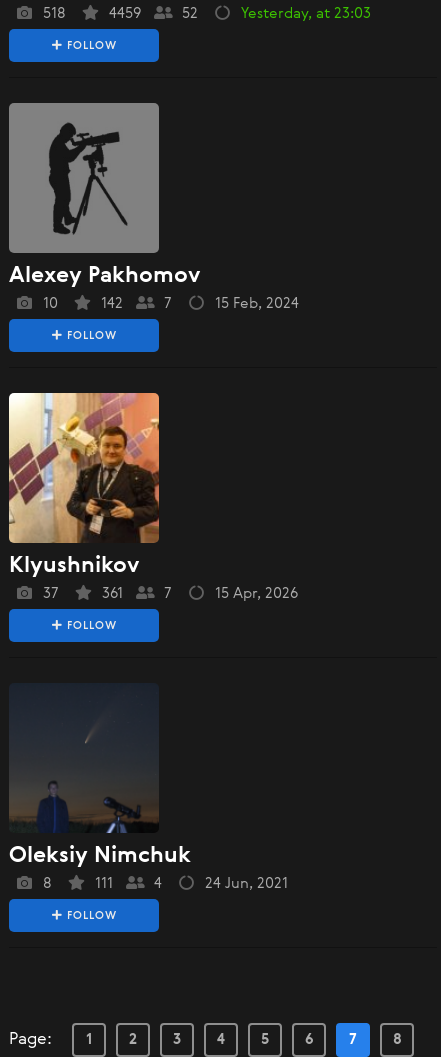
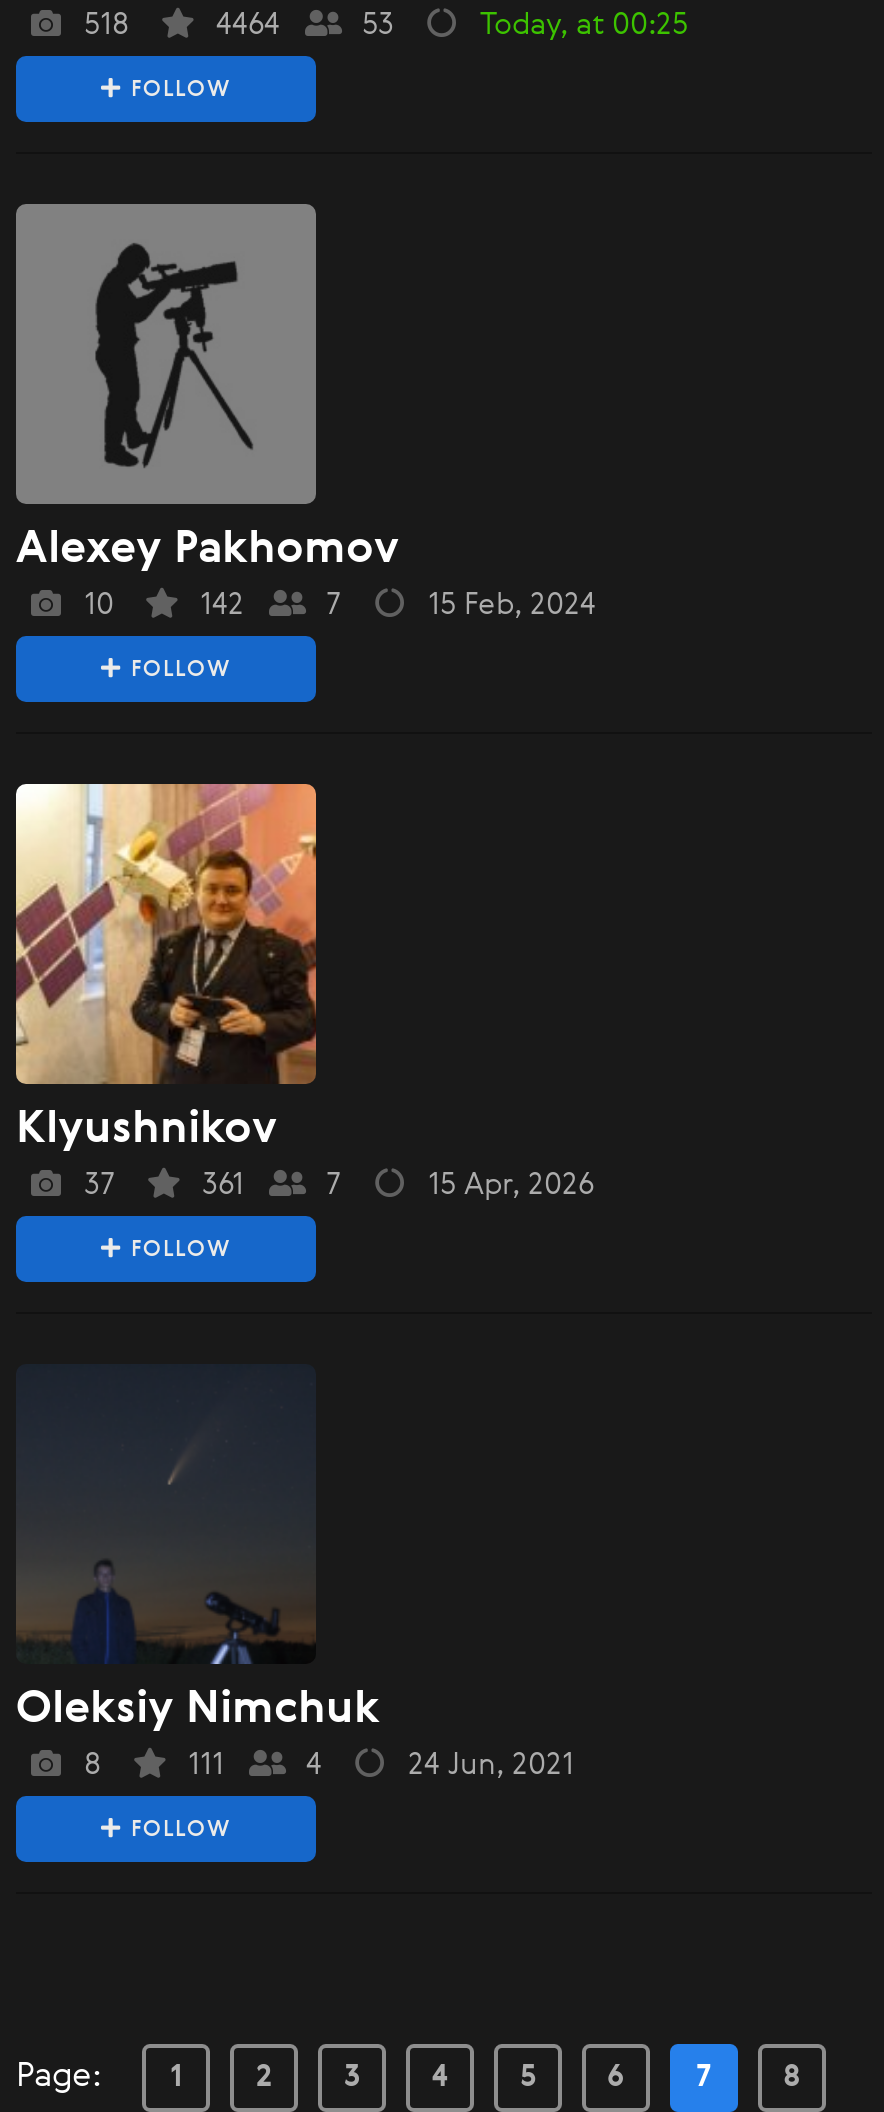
- 4459
+ 4464

- 52
+ 53

- Yesterday, at 23:03
+ Today, at 00:25
